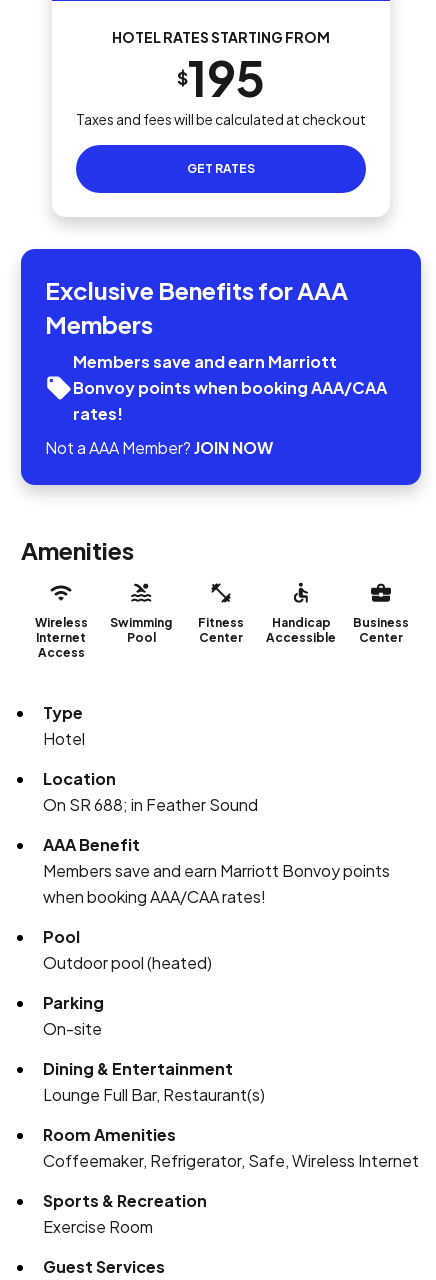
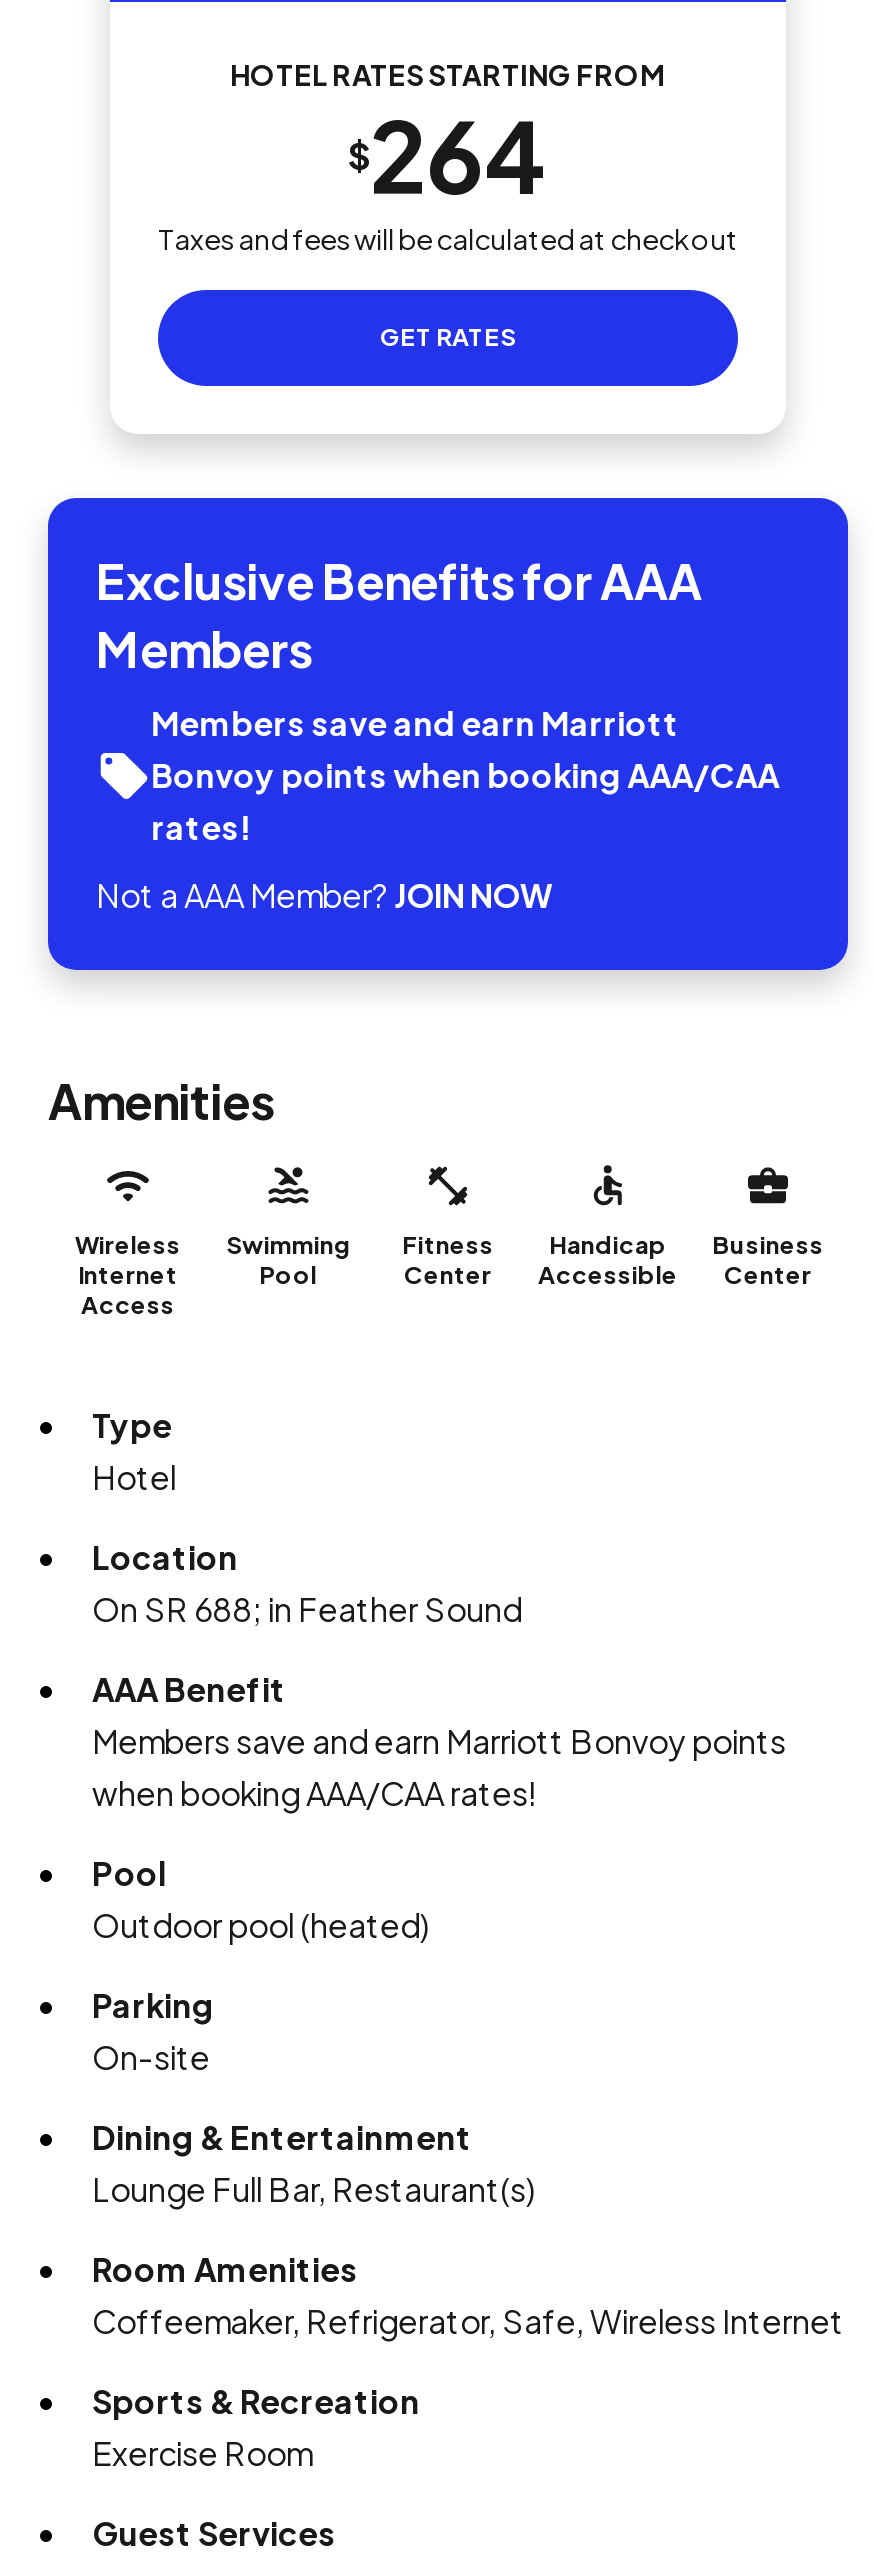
- $195
+ $264
